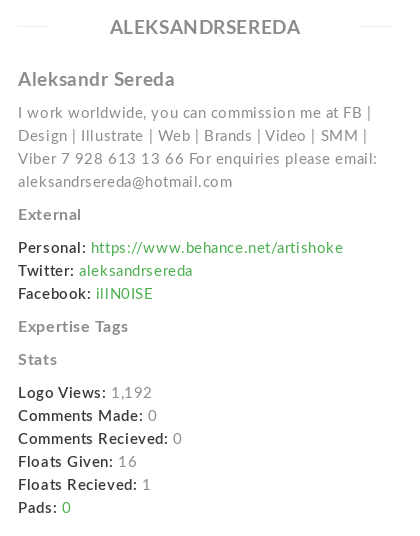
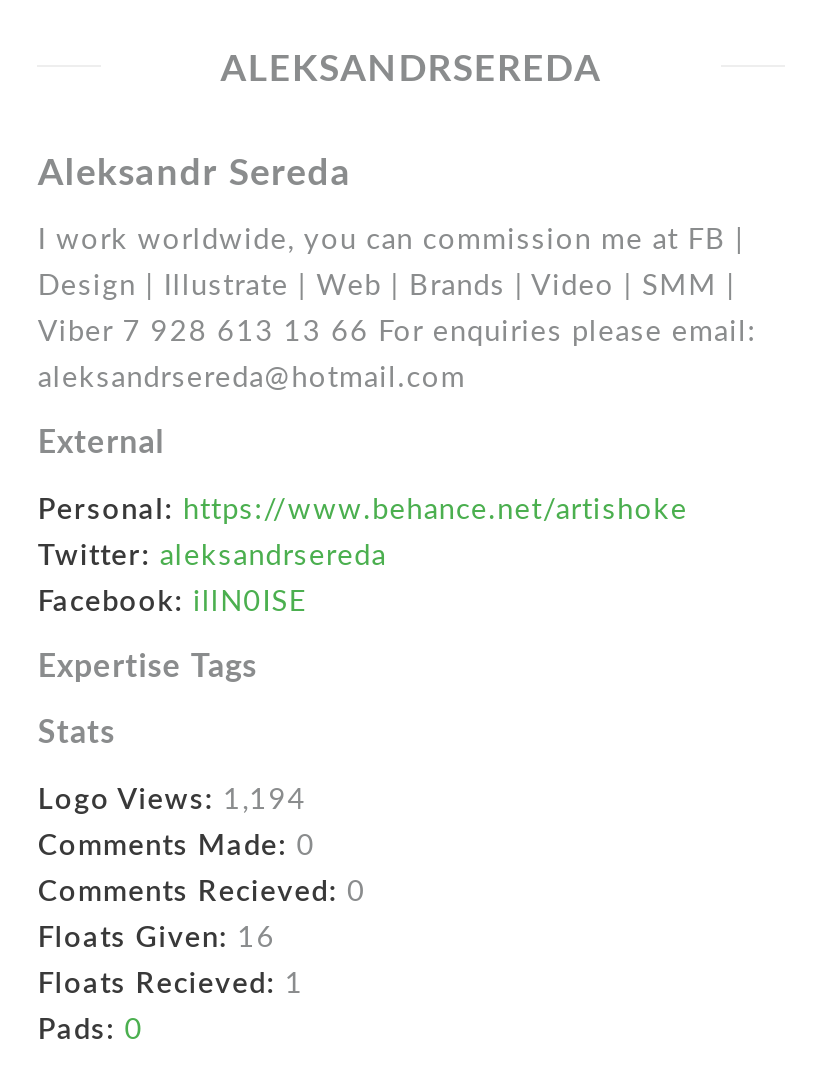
- Logo Views: 1,192
+ Logo Views: 1,194
